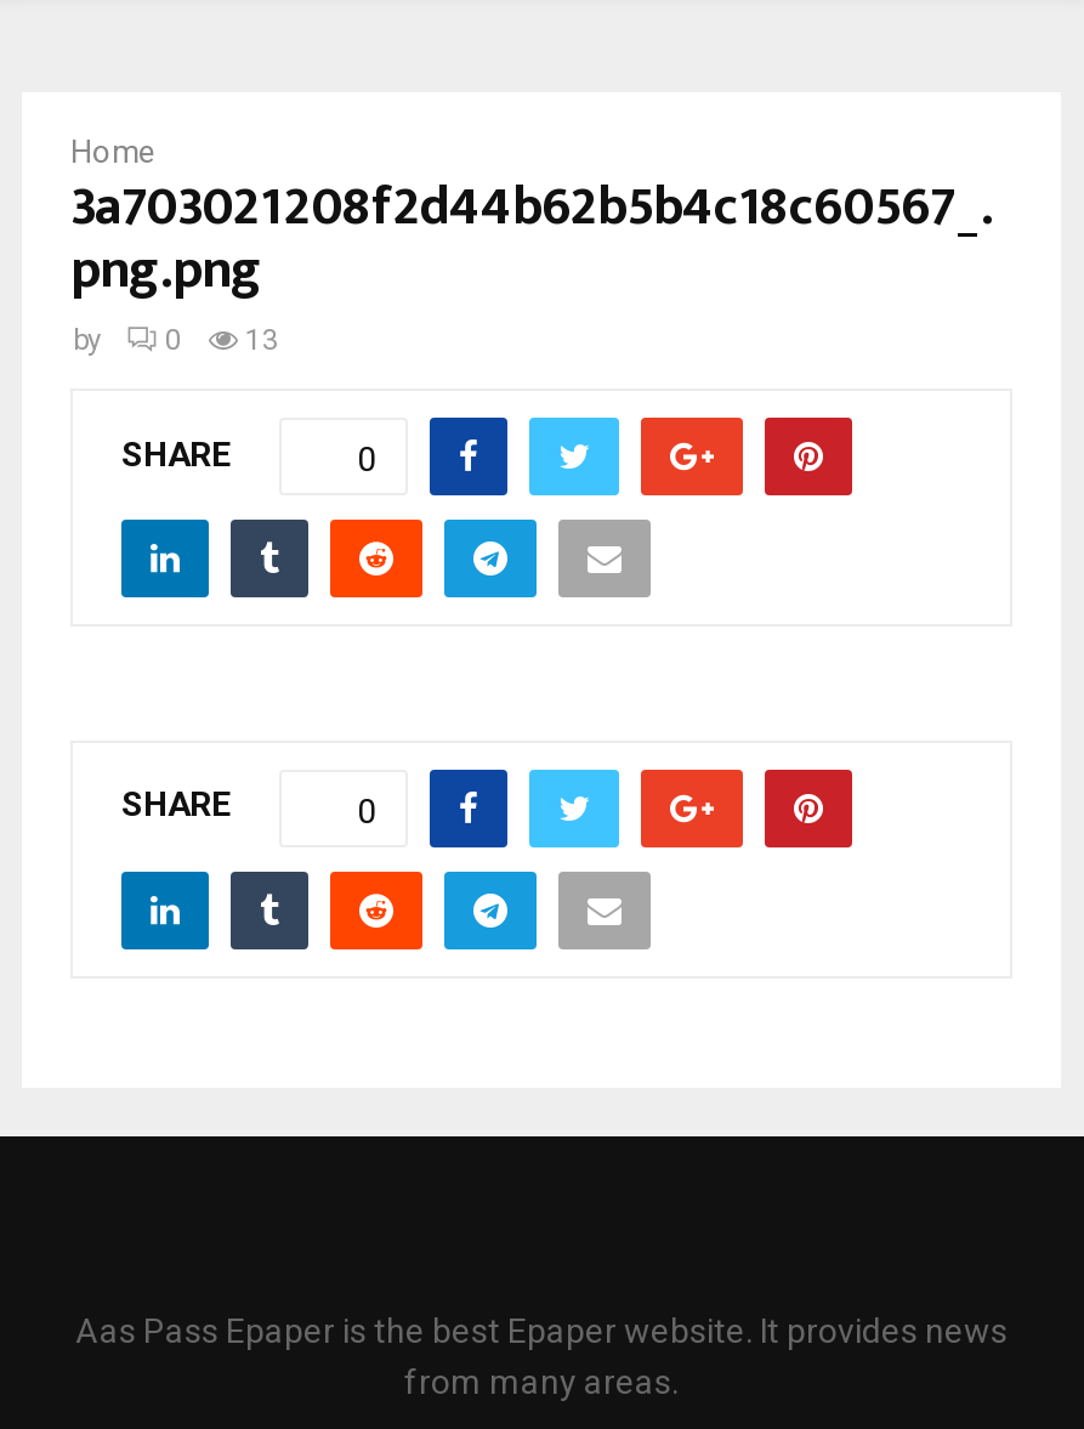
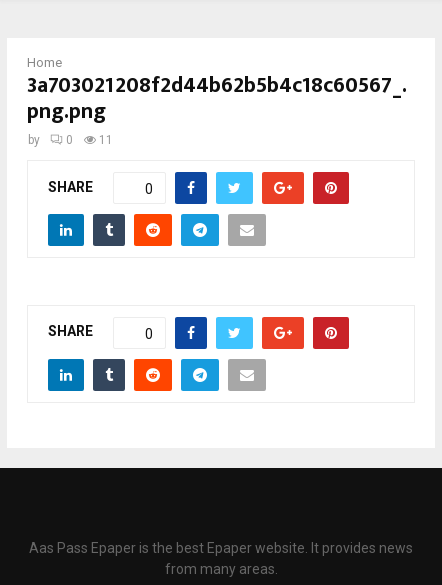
- by 0 13
+ by 0 11
